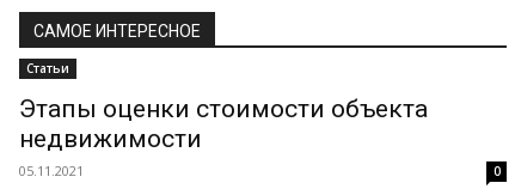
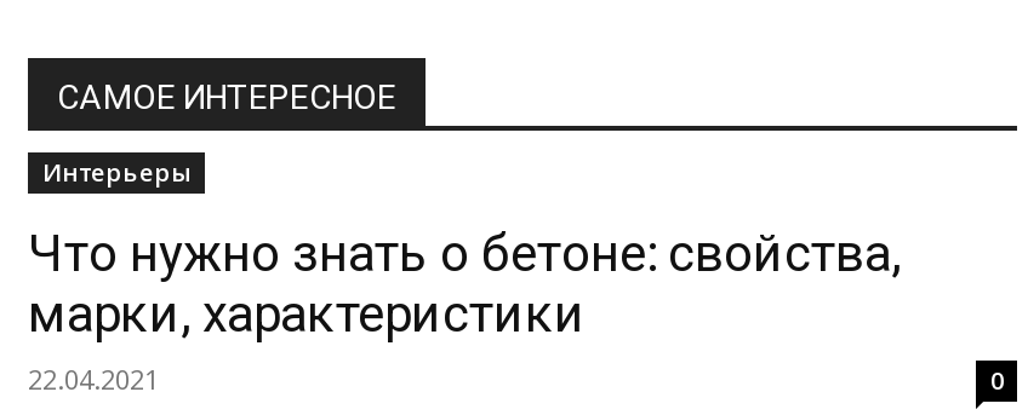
- Статьи
+ Интерьеры

- Этапы оценки стоимости объекта
- недвижимости
- 05.11.2021
+ Что нужно знать о бетоне: свойства,
+ марки, характеристики
+ 22.04.2021
